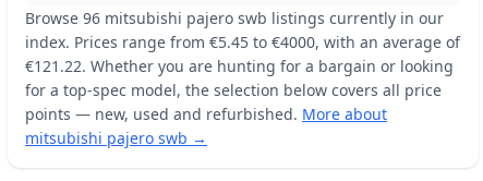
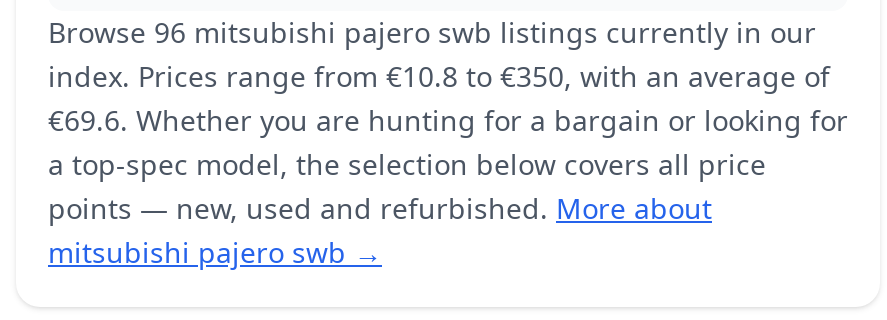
- index. Prices range from €5.45 to €4000, with an average of
- €121.22. Whether you are hunting for a bargain or looking
- for a top-spec model, the selection below covers all price
+ index. Prices range from €10.8 to €350, with an average of
+ €69.6. Whether you are hunting for a bargain or looking for
+ a top-spec model, the selection below covers all price
